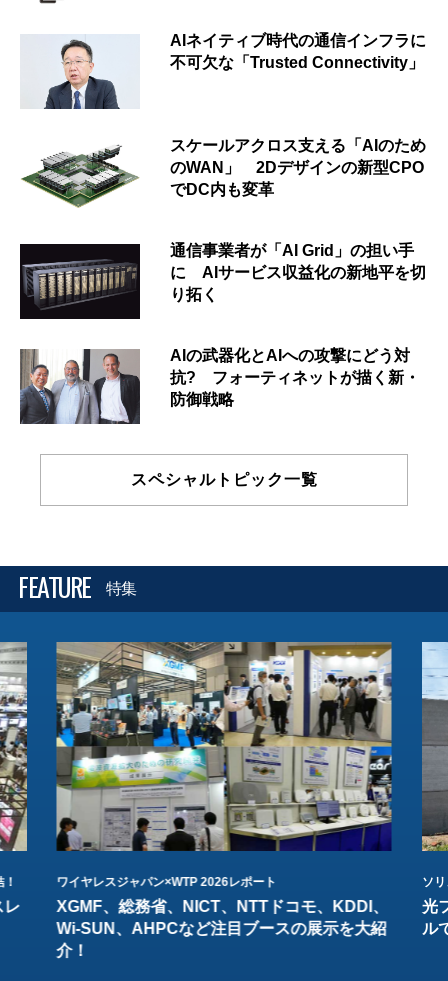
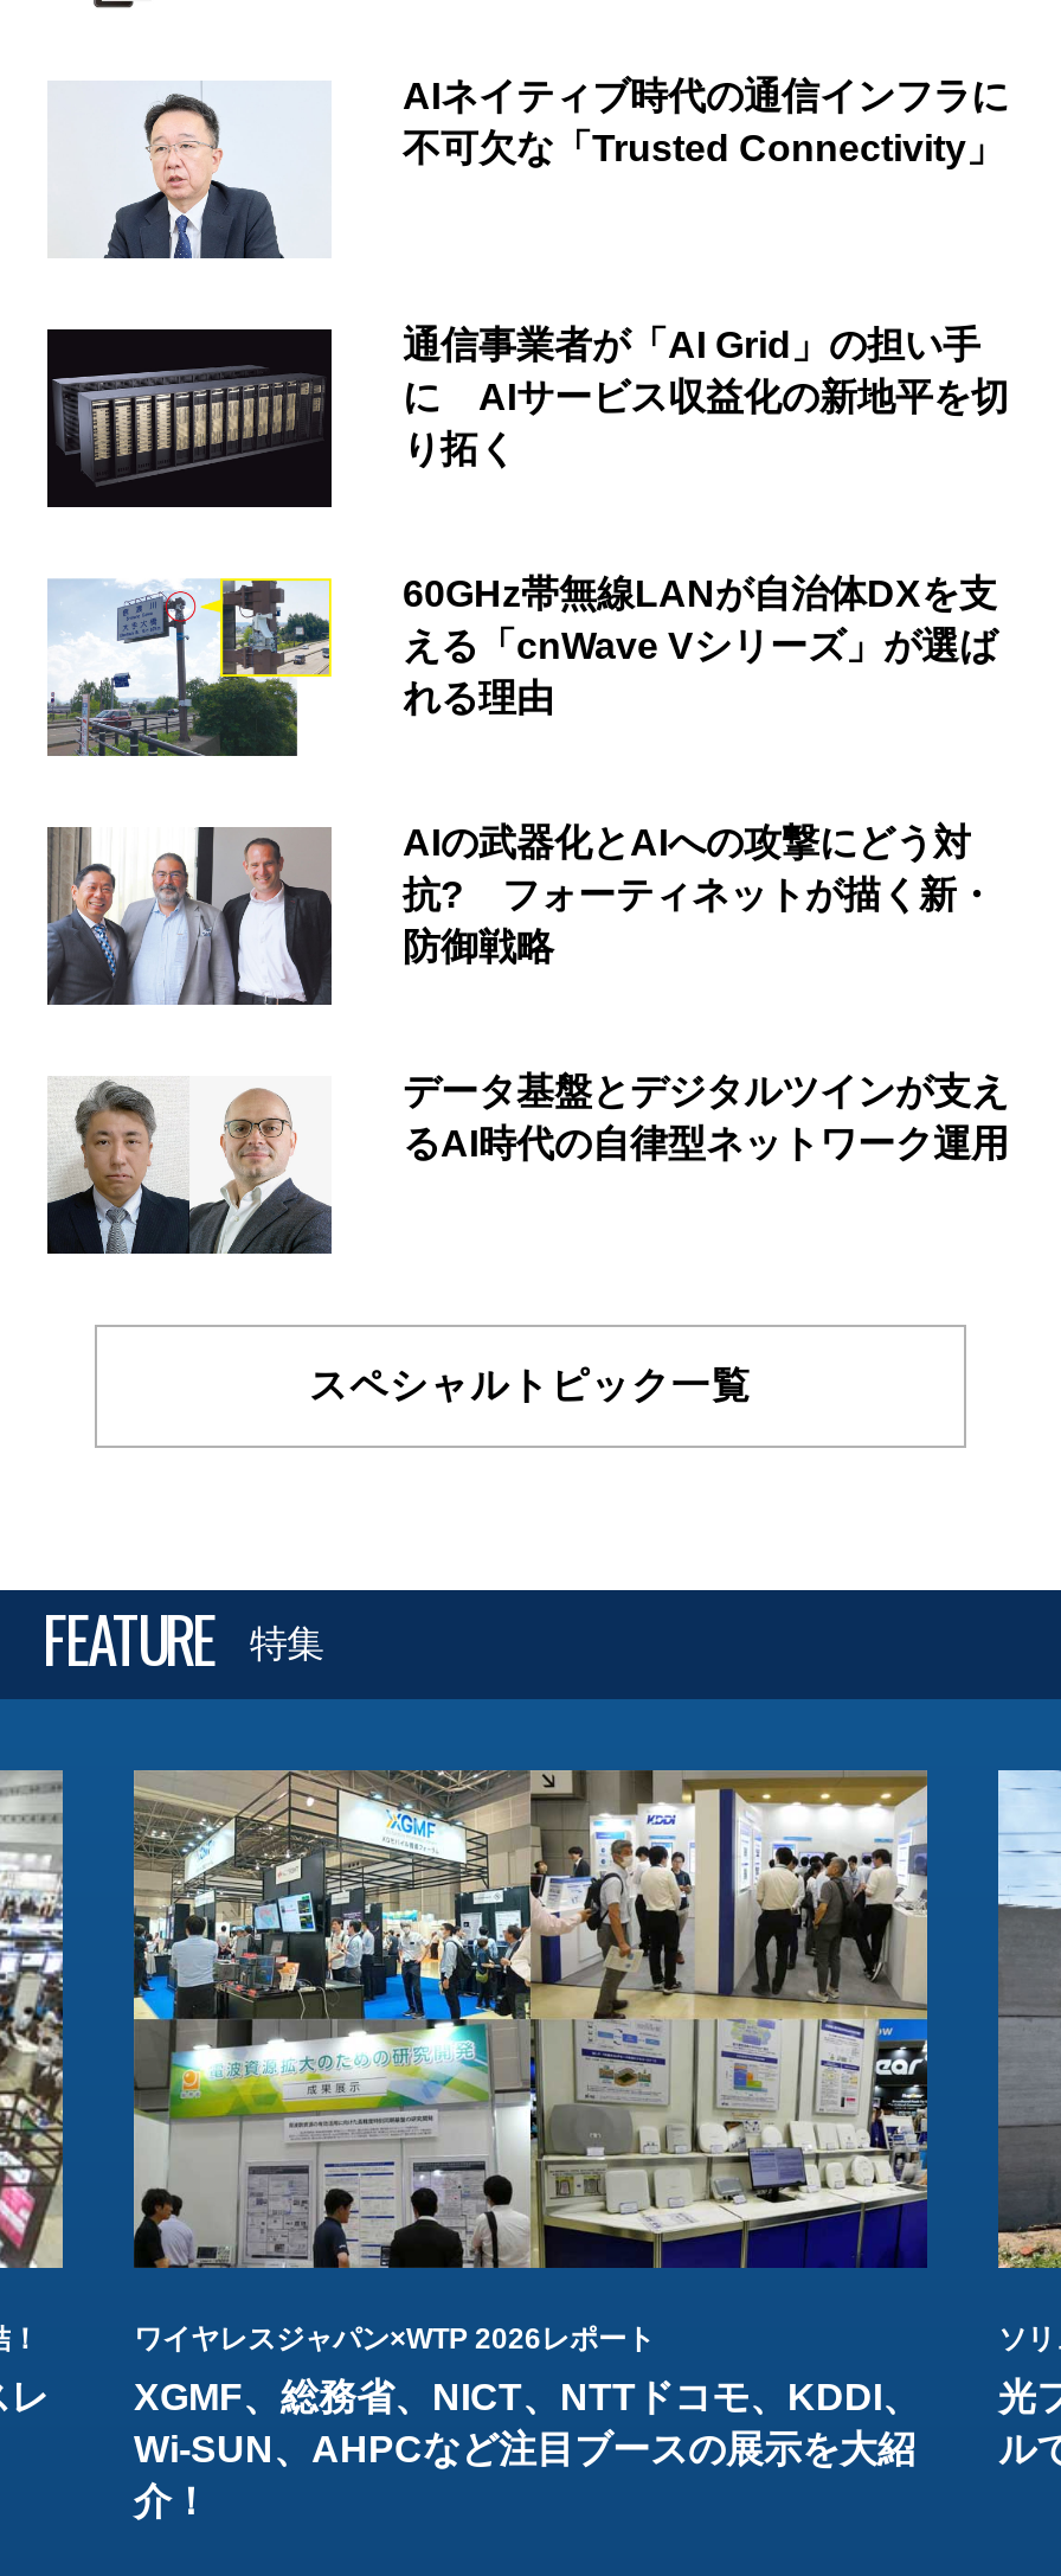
- [image]
- スケールアクロス支える「AIのため
- のWAN」 2Dデザインの新型CPO
- でDC内も変革

moved up: [image] | 通信事業者が「AI Grid」の担い手 | に AIサービス収益化の新地平を切 | り拓く

+ [image]
+ 60GHz帯無線LANが自治体DXを支
+ える「cnWave Vシリーズ」が選ば
+ れる理由

+ [image]
+ データ基盤とデジタルツインが支え
+ るAI時代の自律型ネットワーク運用
